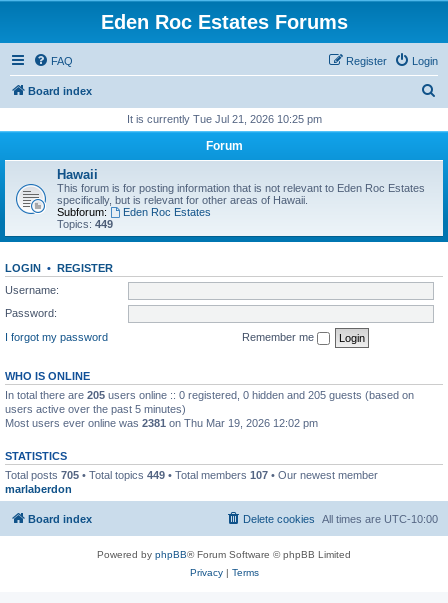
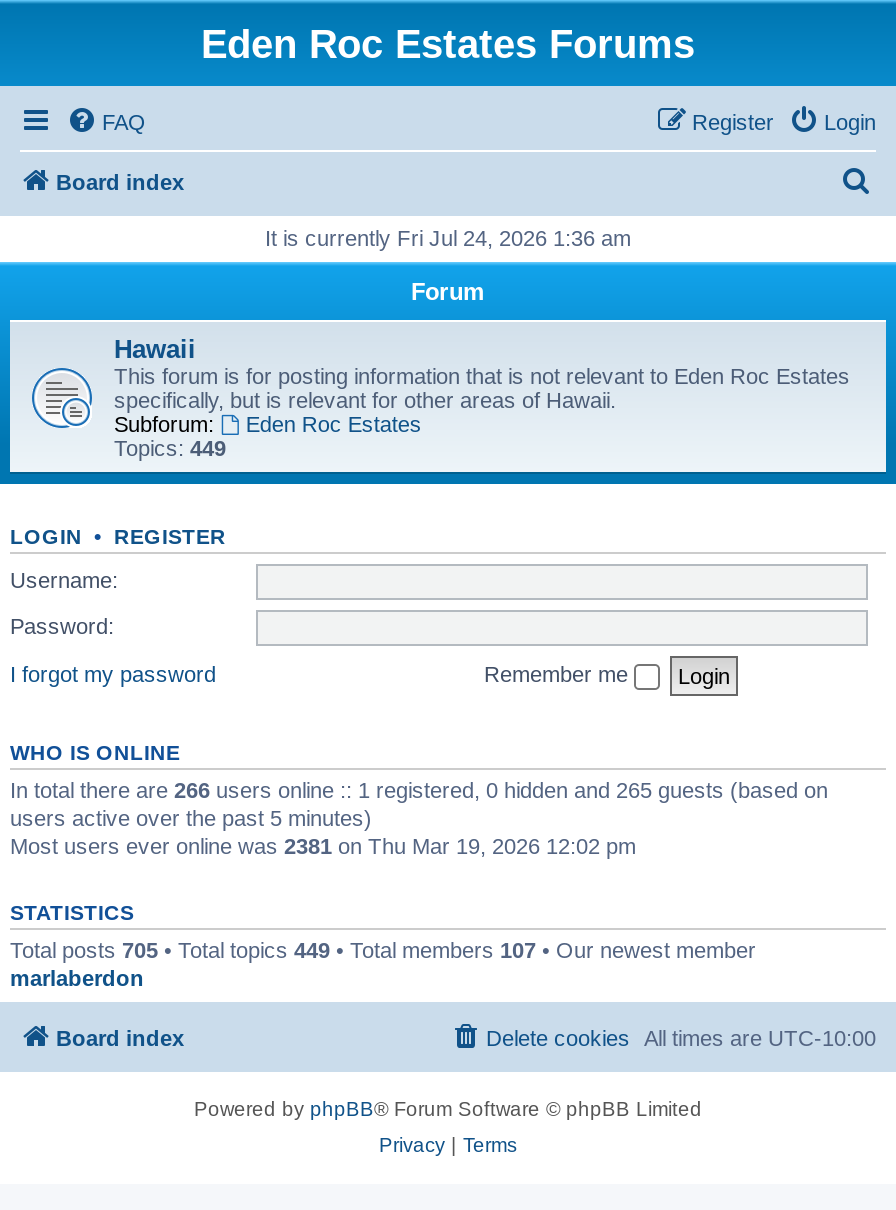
- It is currently Tue Jul 21, 2026 10:25 pm
+ It is currently Fri Jul 24, 2026 1:36 am

- In total there are 205 users online :: 0 registered, 0 hidden and 205 guests (based on
+ In total there are 266 users online :: 1 registered, 0 hidden and 265 guests (based on
